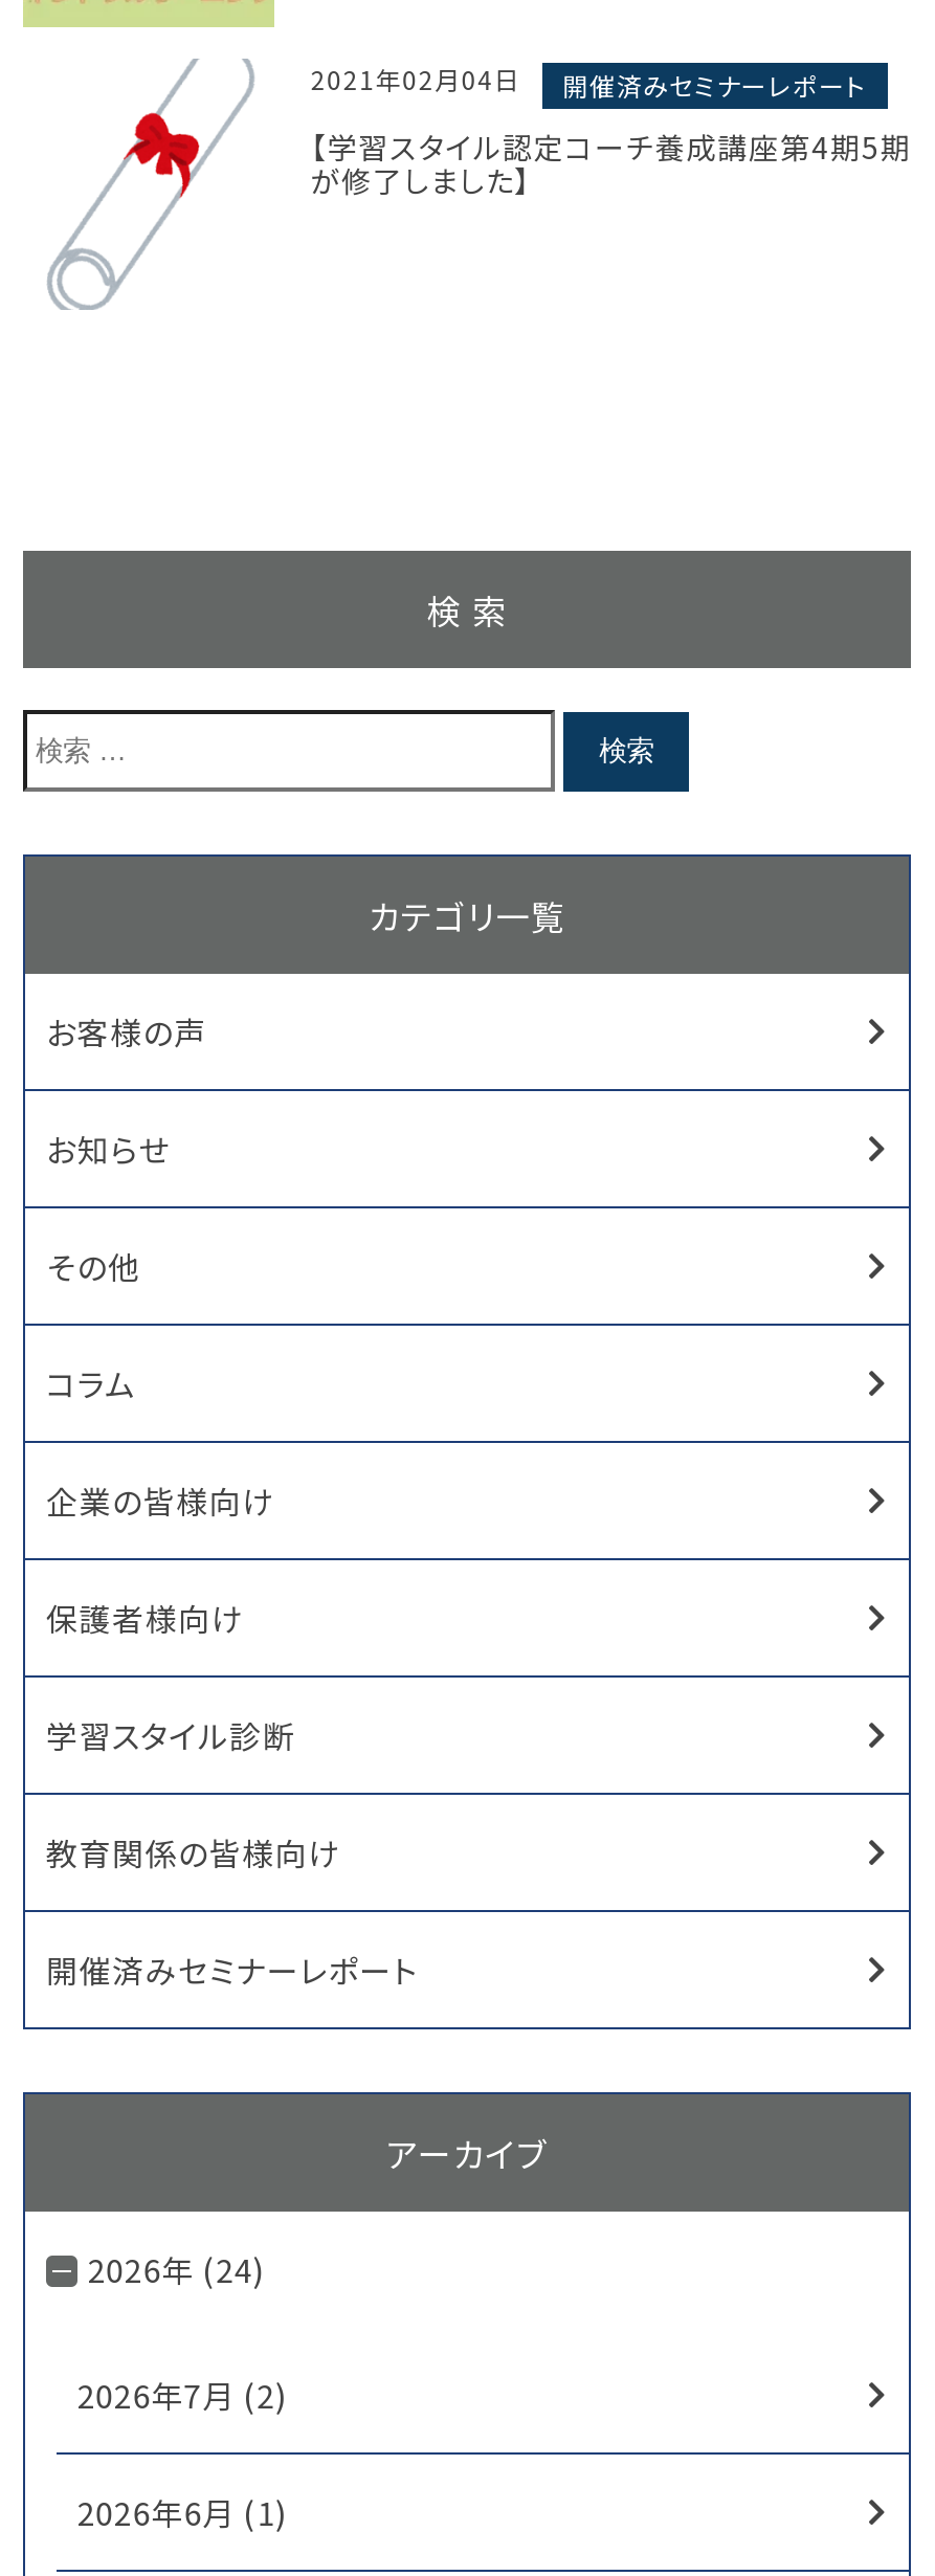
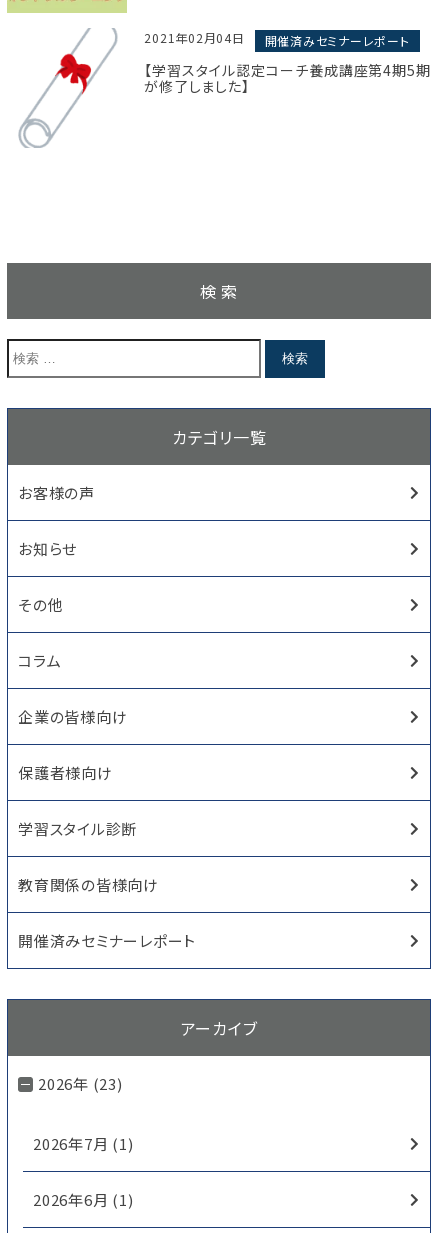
- 2026年 (24)
+ 2026年 (23)

- 2026年7月 (2)
+ 2026年7月 (1)
